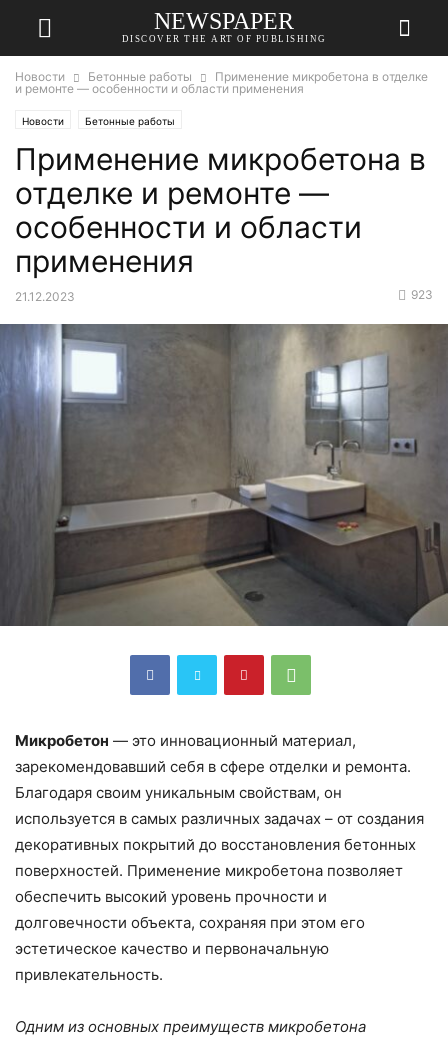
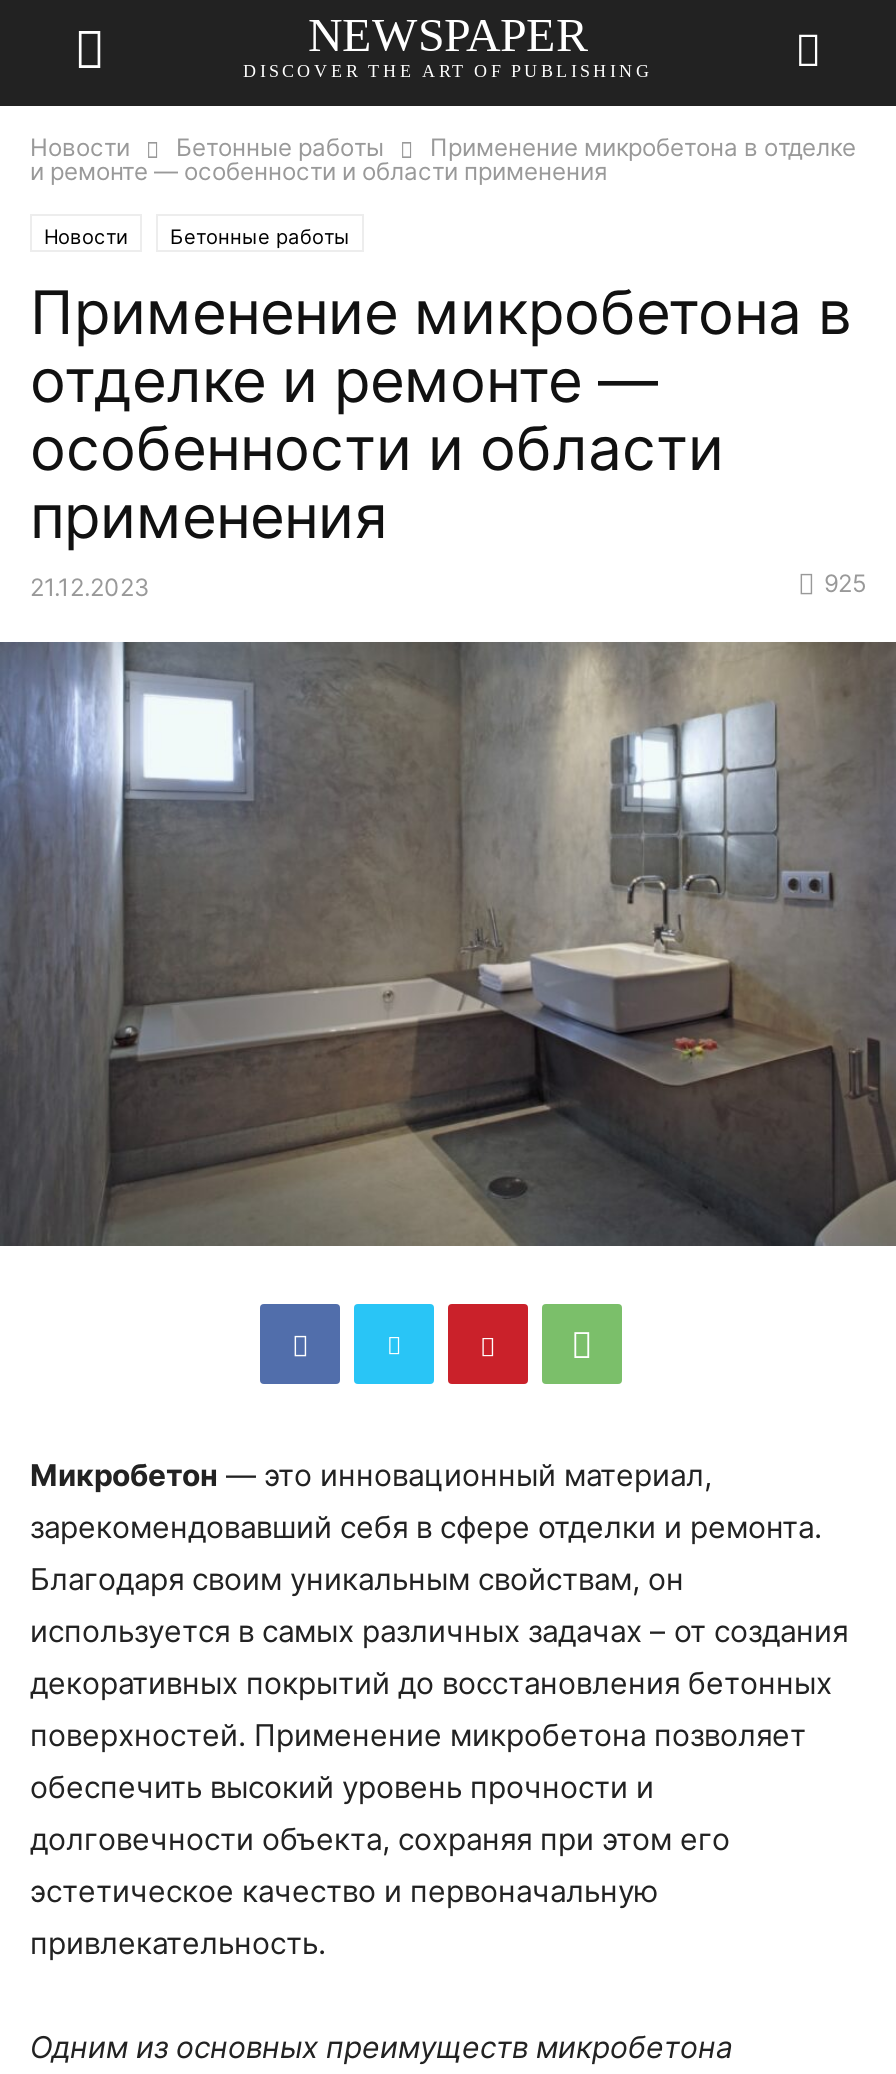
- 923
+ 925
